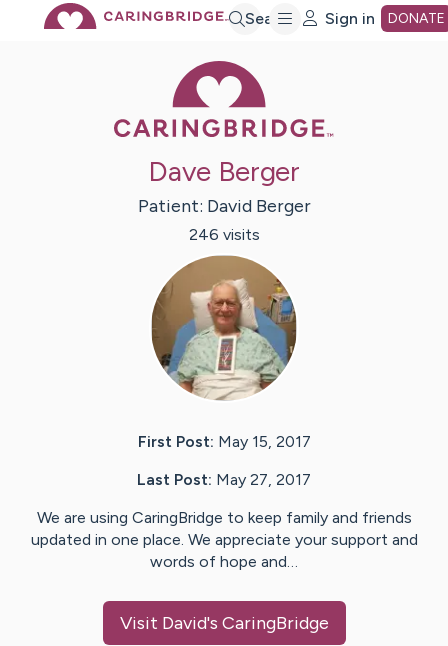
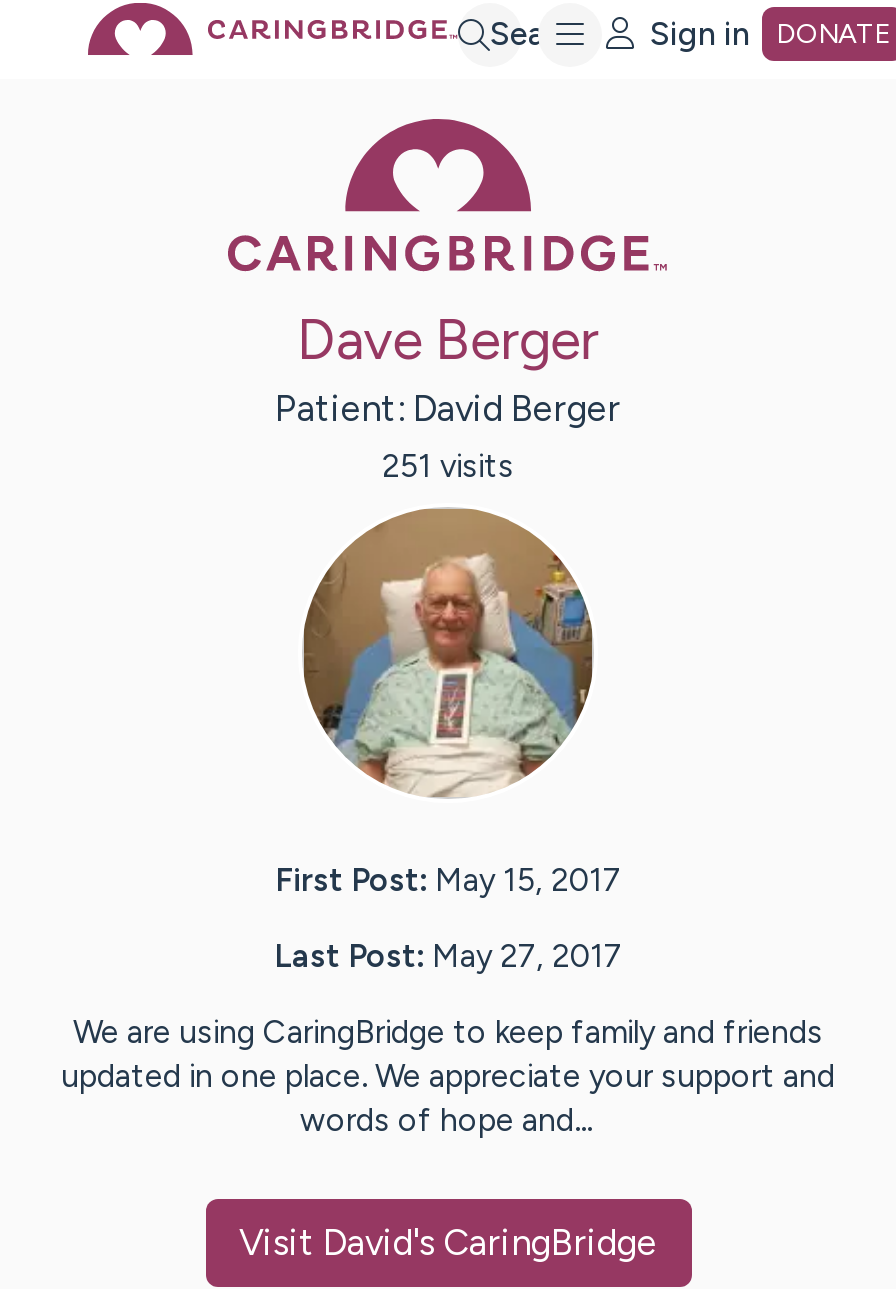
- 246 visits
+ 251 visits
